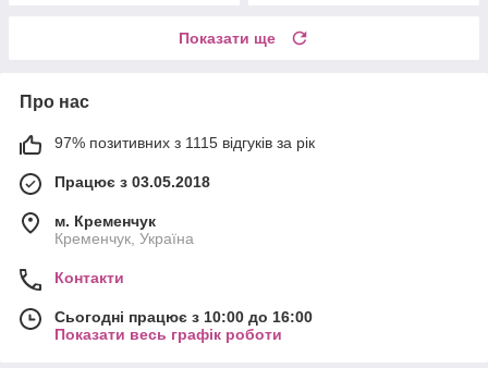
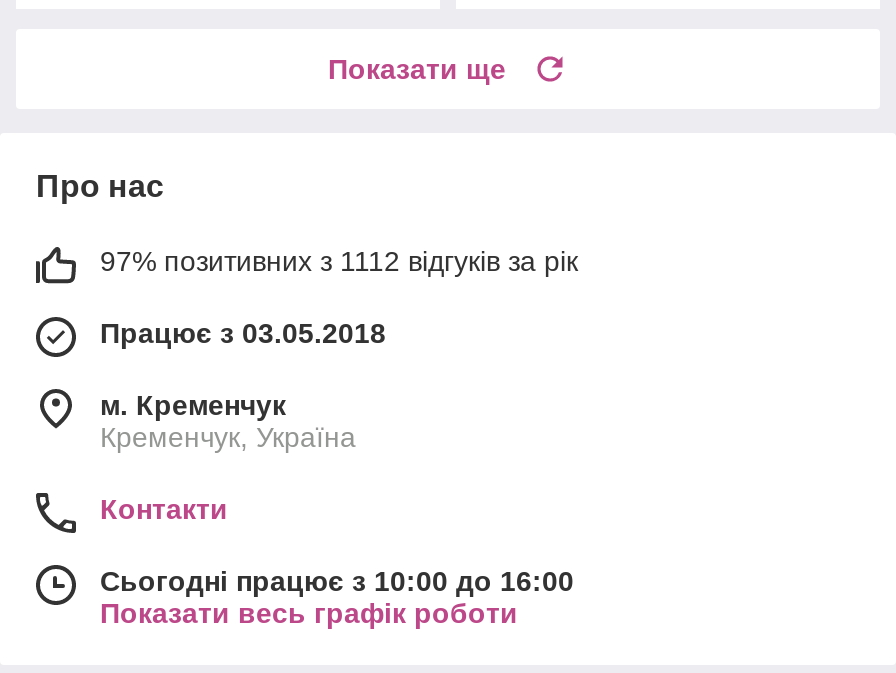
- 97% позитивних з 1115 відгуків за рік
+ 97% позитивних з 1112 відгуків за рік
